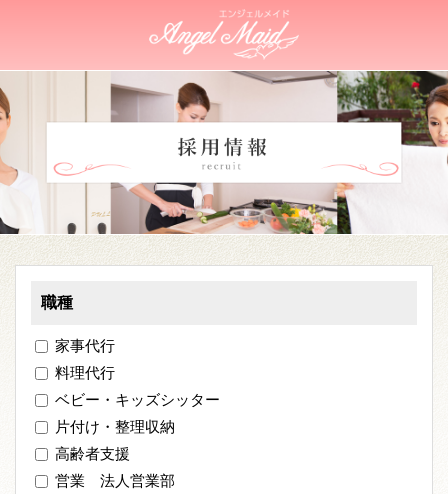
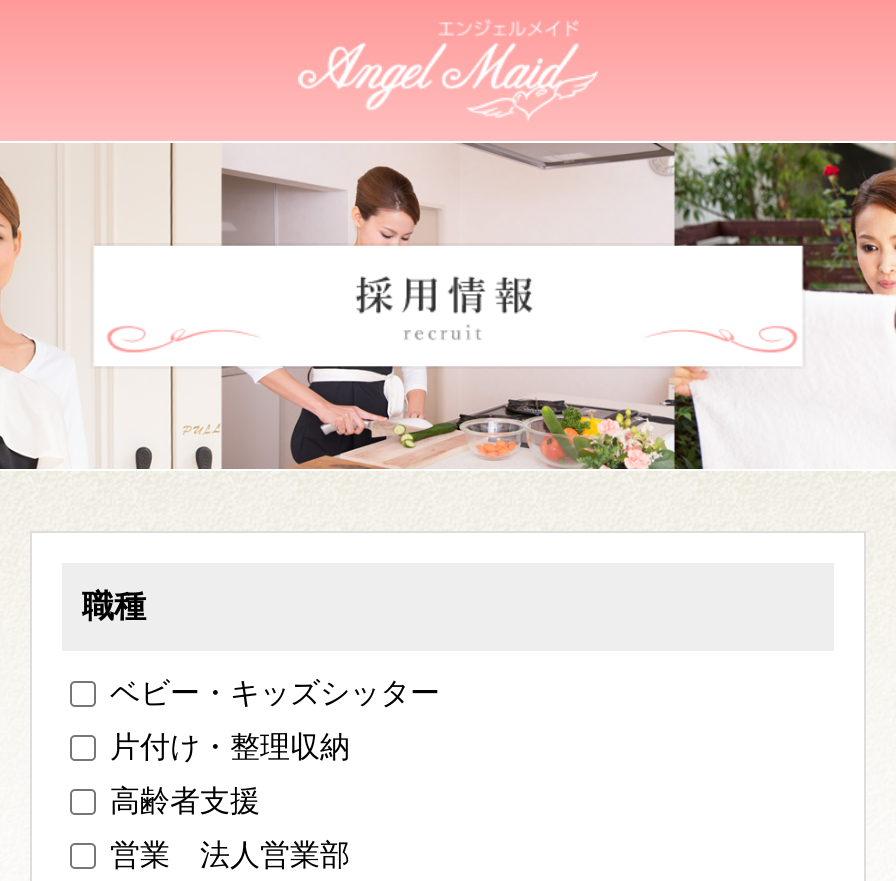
- 家事代行
- 料理代行
